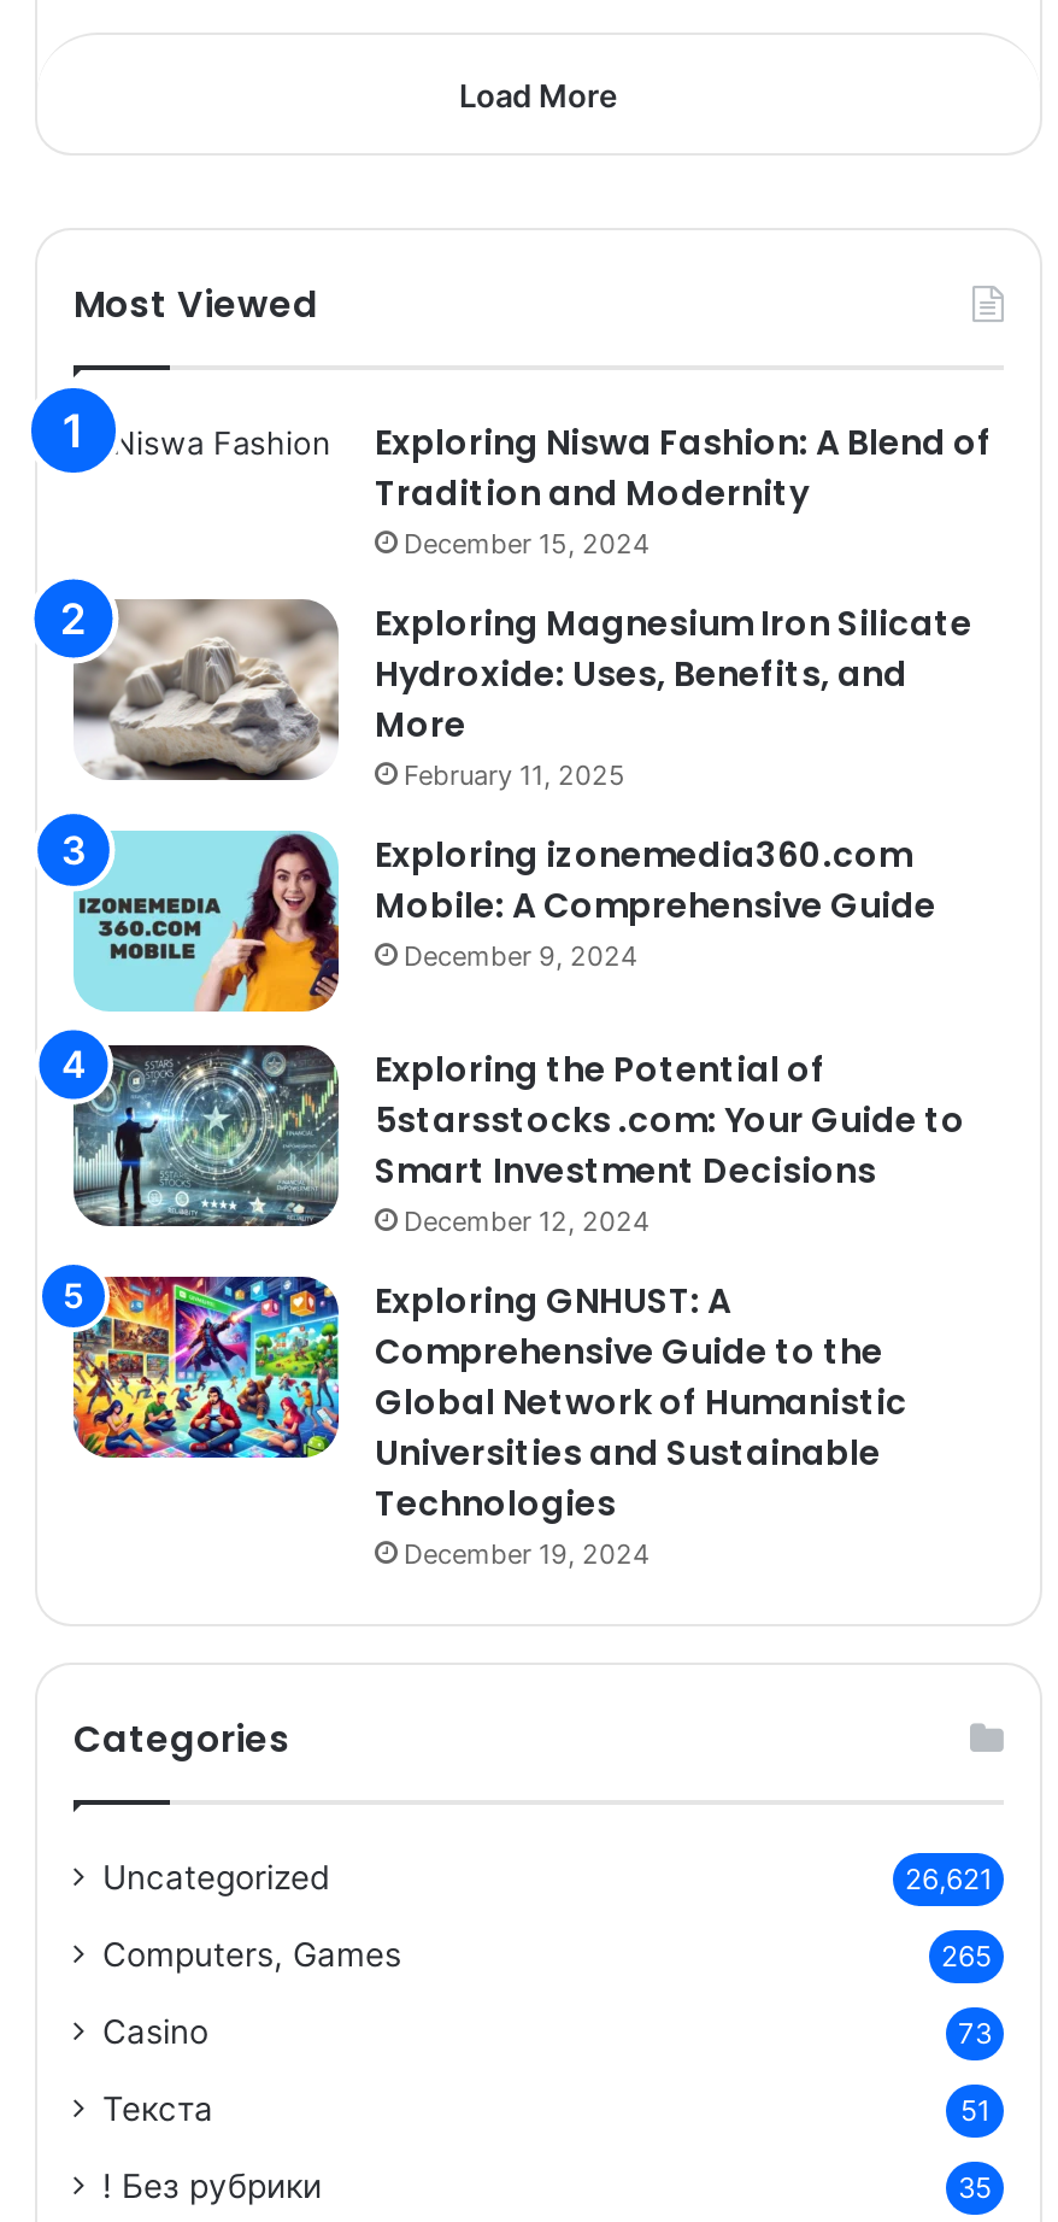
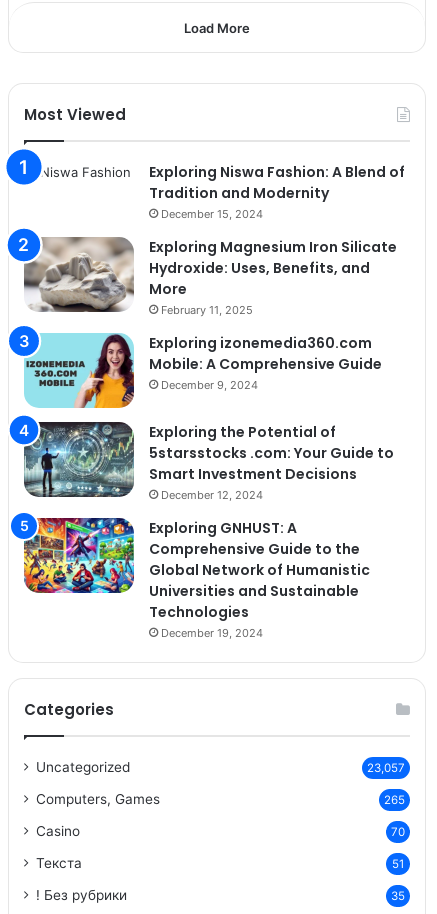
- 26,621
+ 23,057

- 73
+ 70
